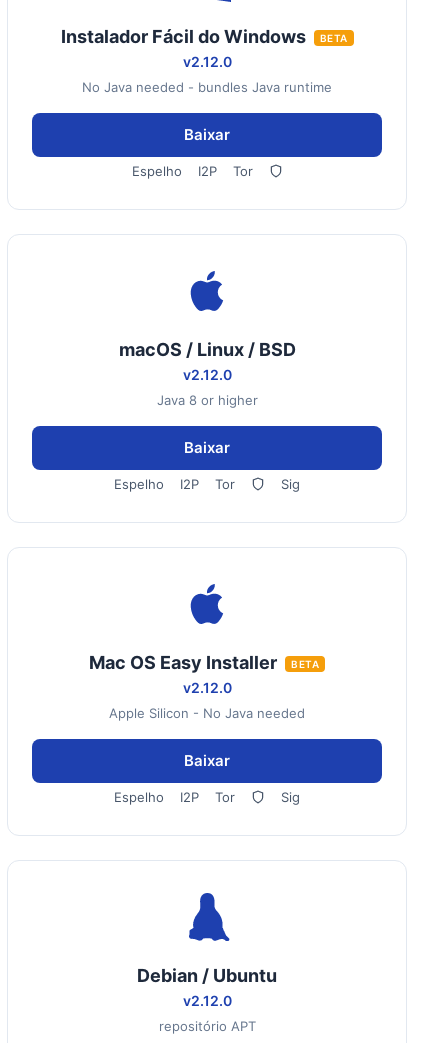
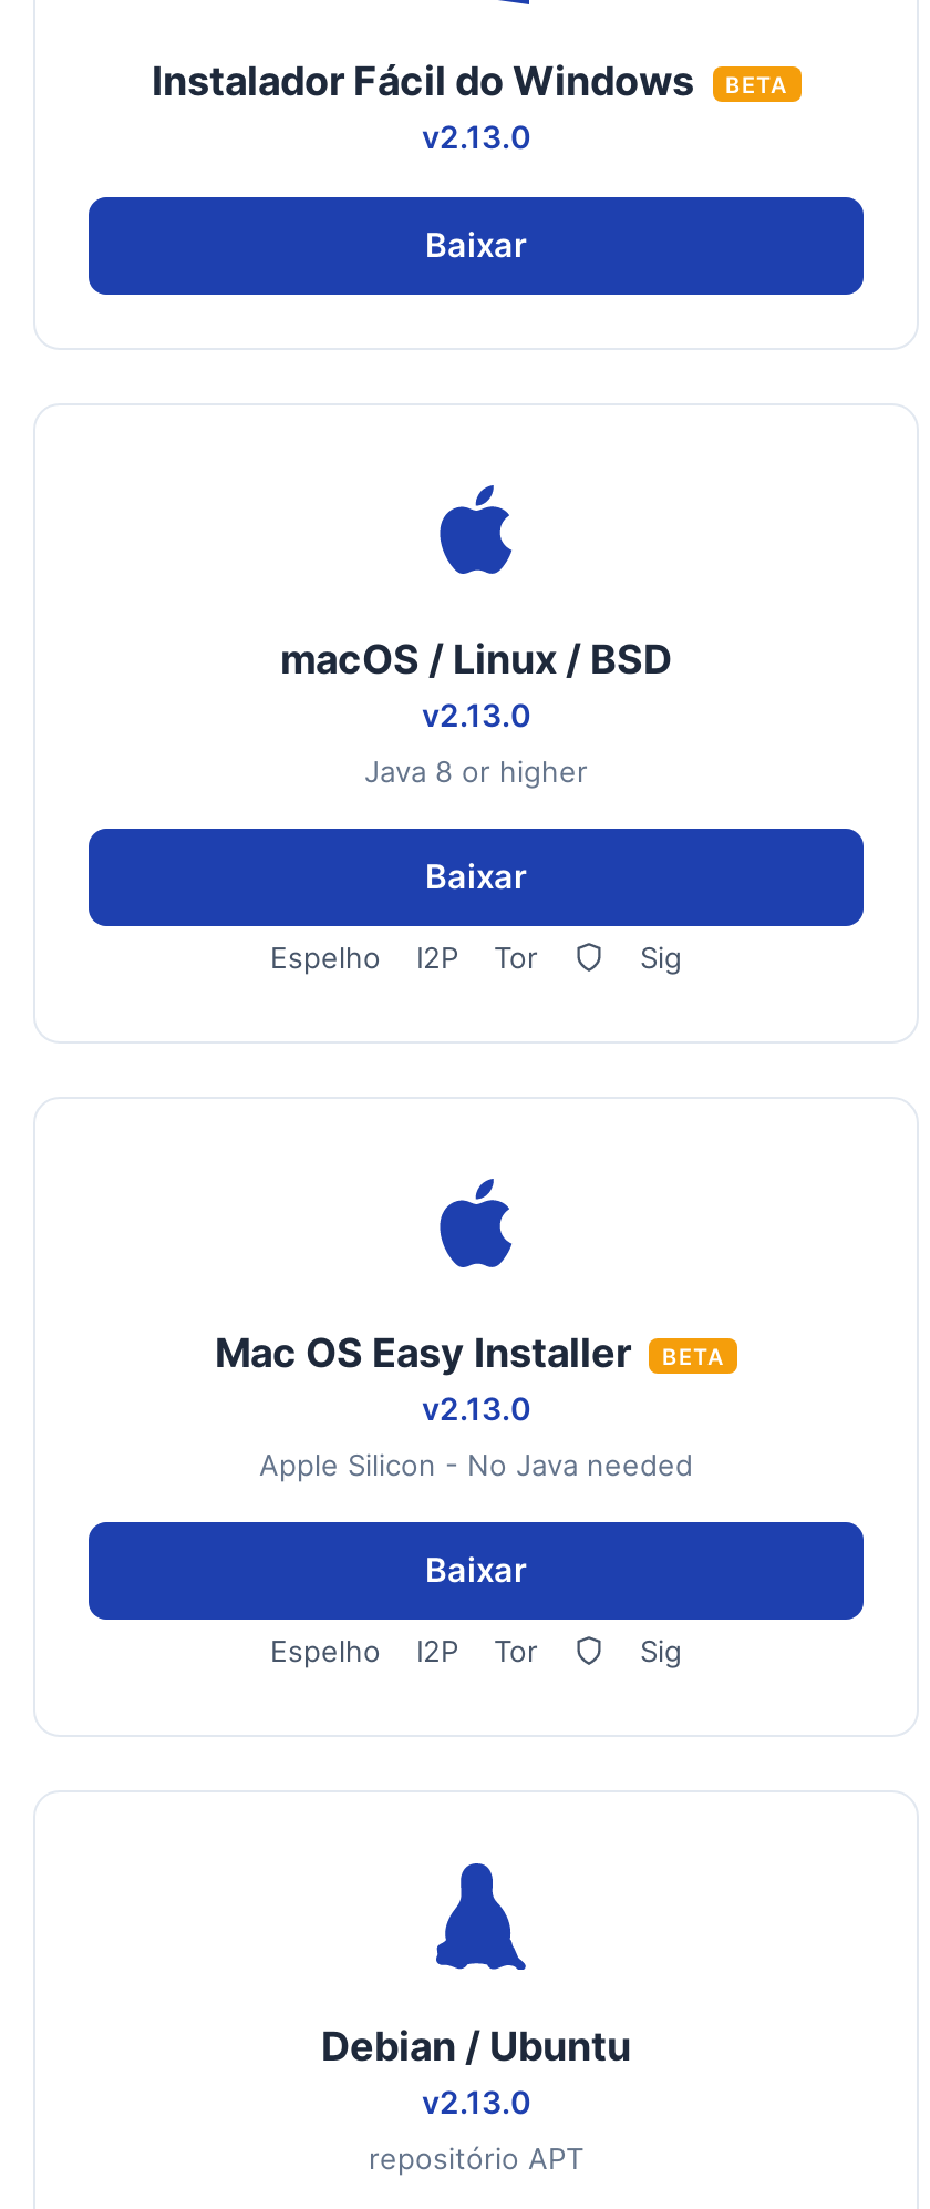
- v2.12.0
- No Java needed - bundles Java runtime
+ v2.13.0

- Espelho
- I2P
- Tor

- v2.12.0
+ v2.13.0

- v2.12.0
+ v2.13.0

- v2.12.0
+ v2.13.0
